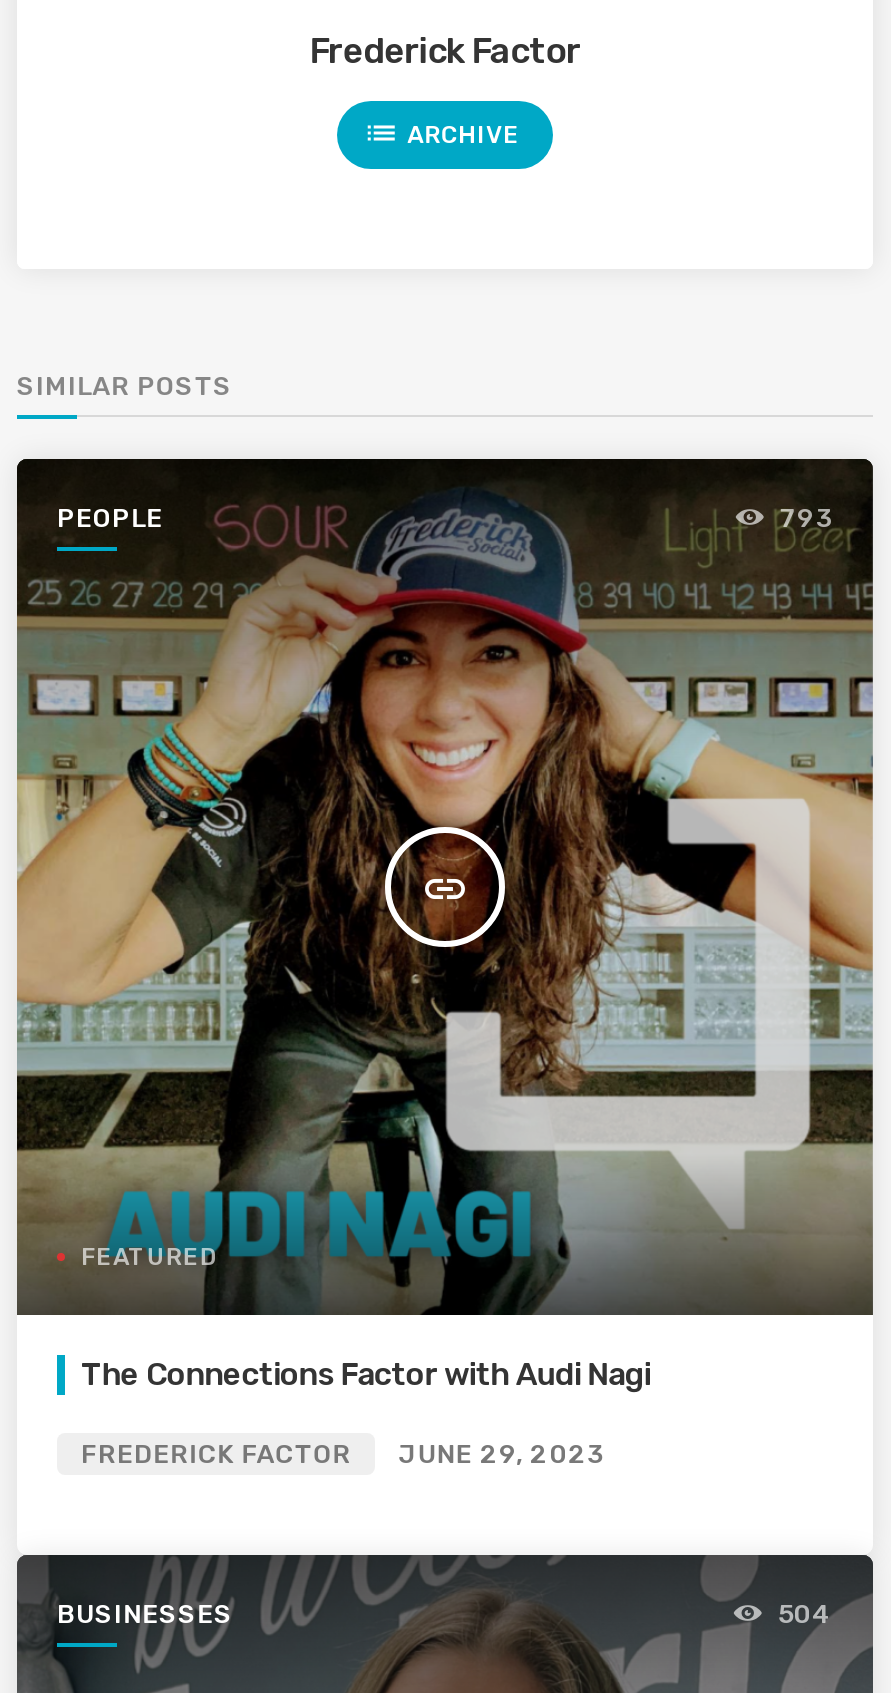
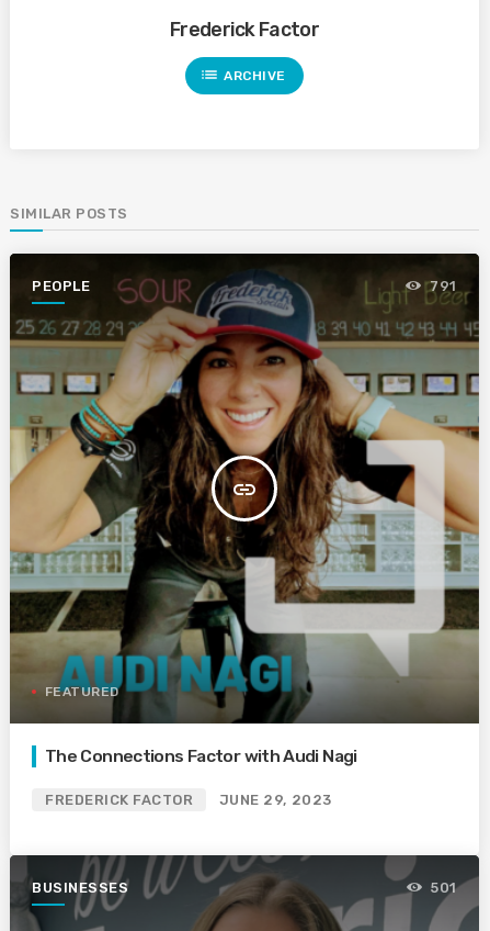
- 793
+ 791

- 504
+ 501
